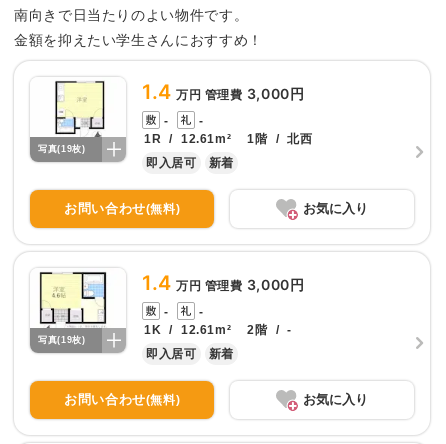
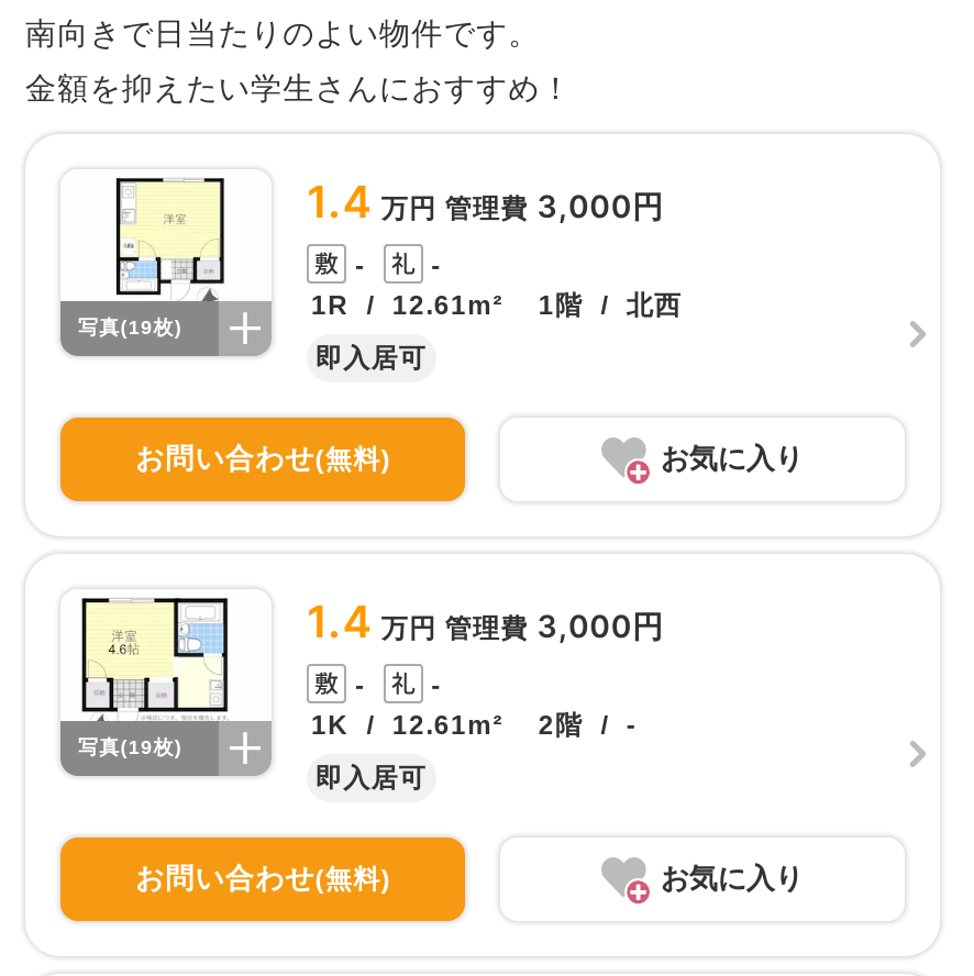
- 新着

- 新着
